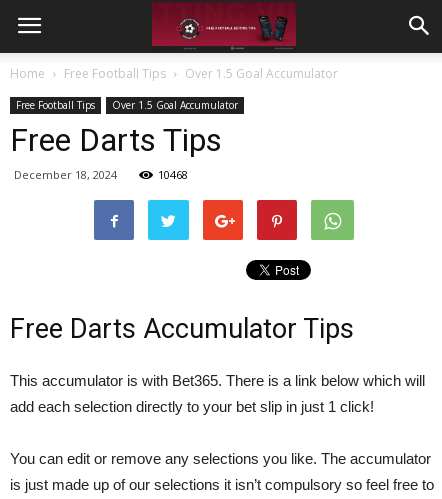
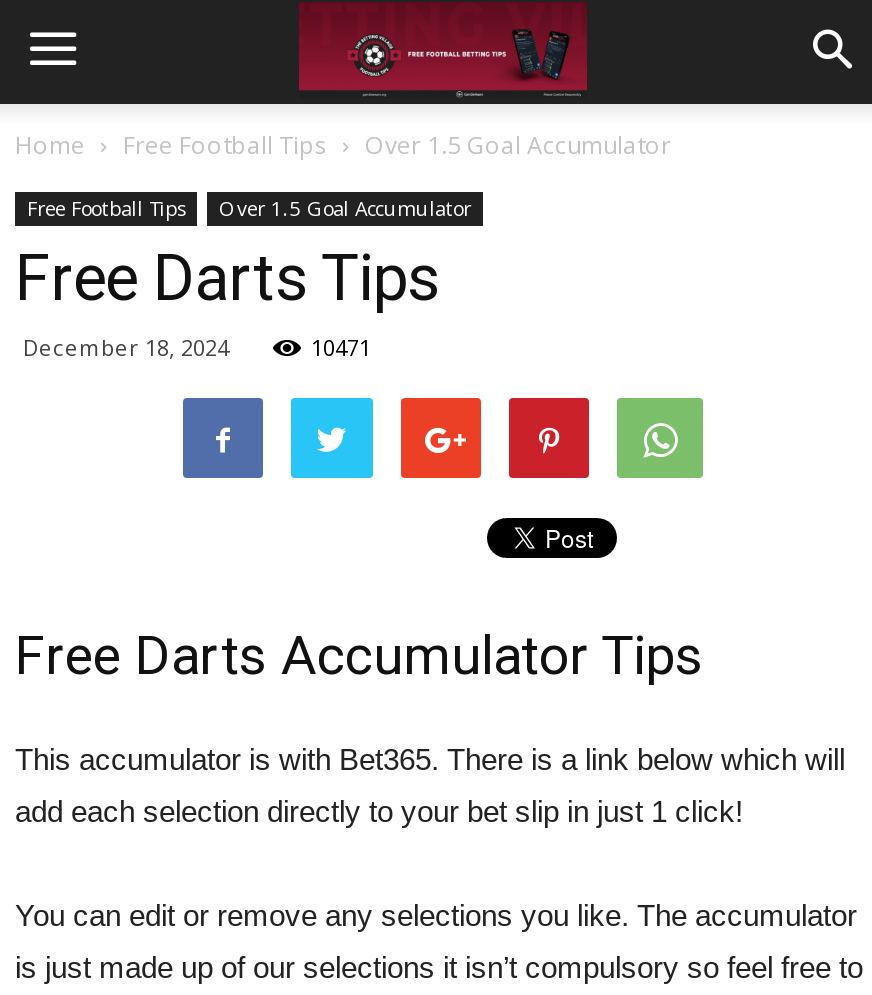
- 10468
+ 10471
